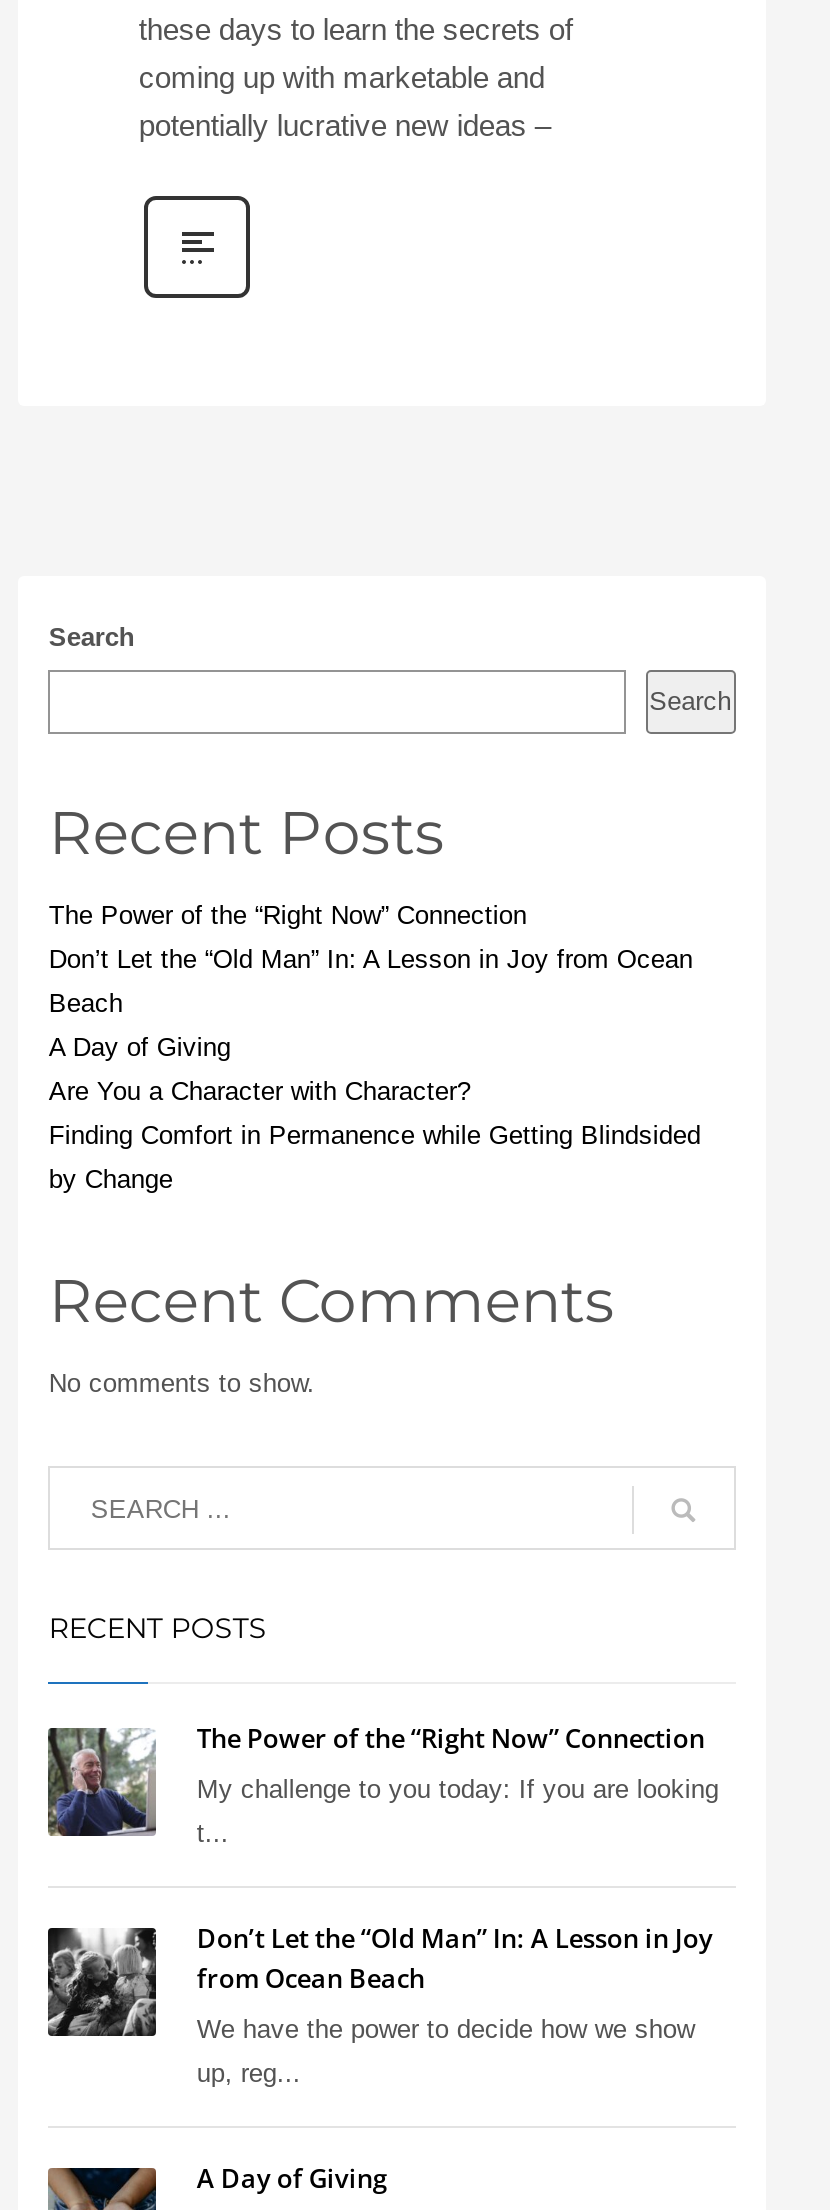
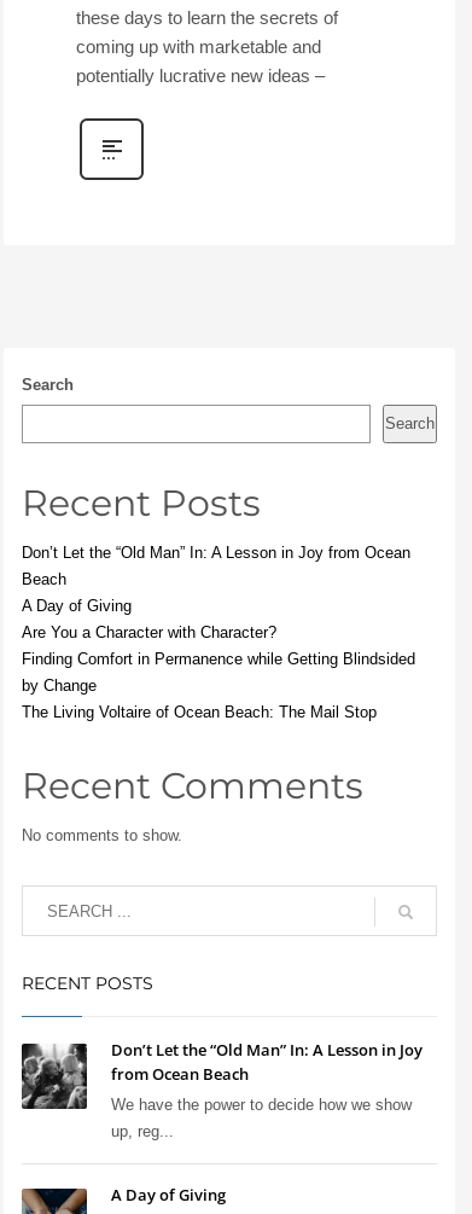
- The Power of the “Right Now” Connection

+ The Living Voltaire of Ocean Beach: The Mail Stop

- [image]
- The Power of the “Right Now” Connection
- My challenge to you today: If you are looking
- t...
